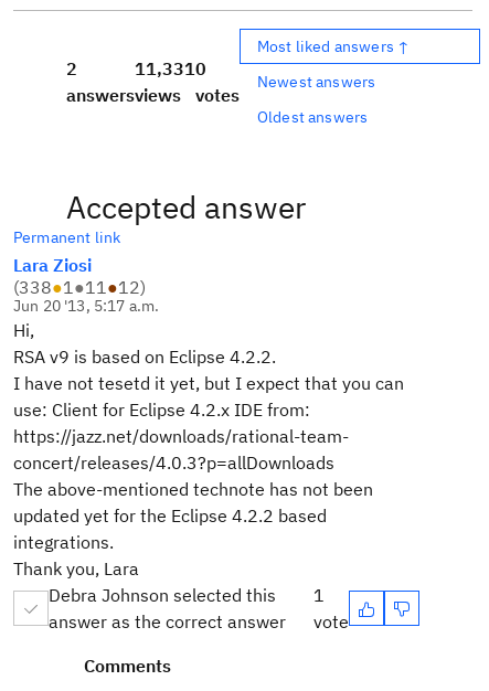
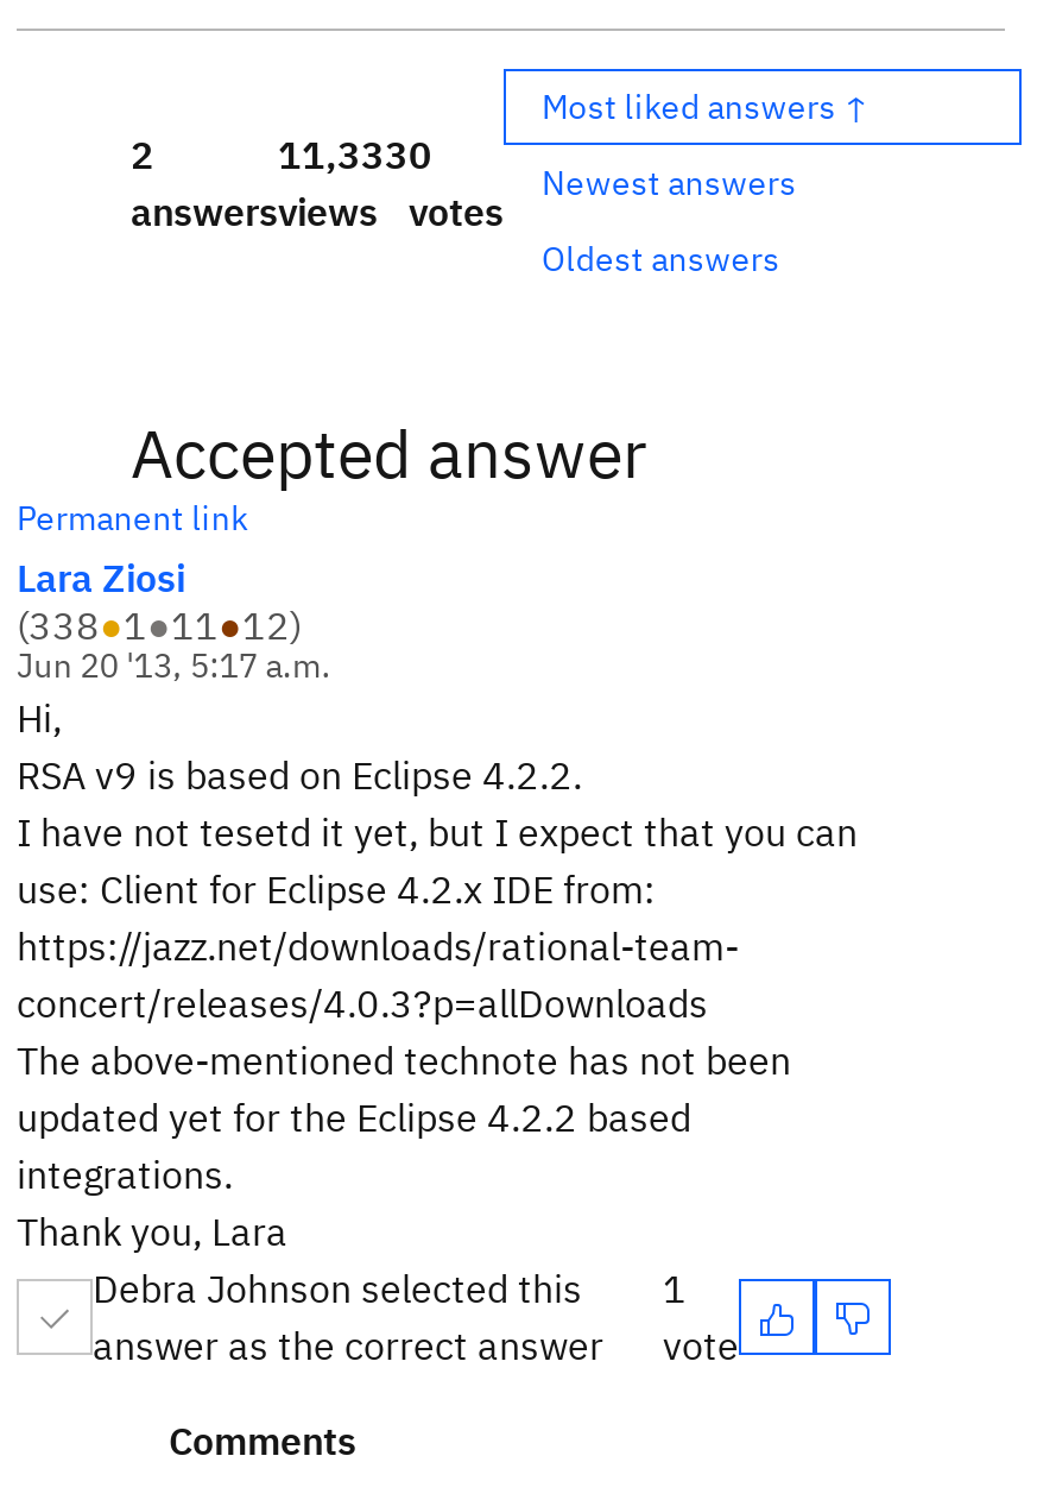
- 11,331 0
+ 11,333 0
